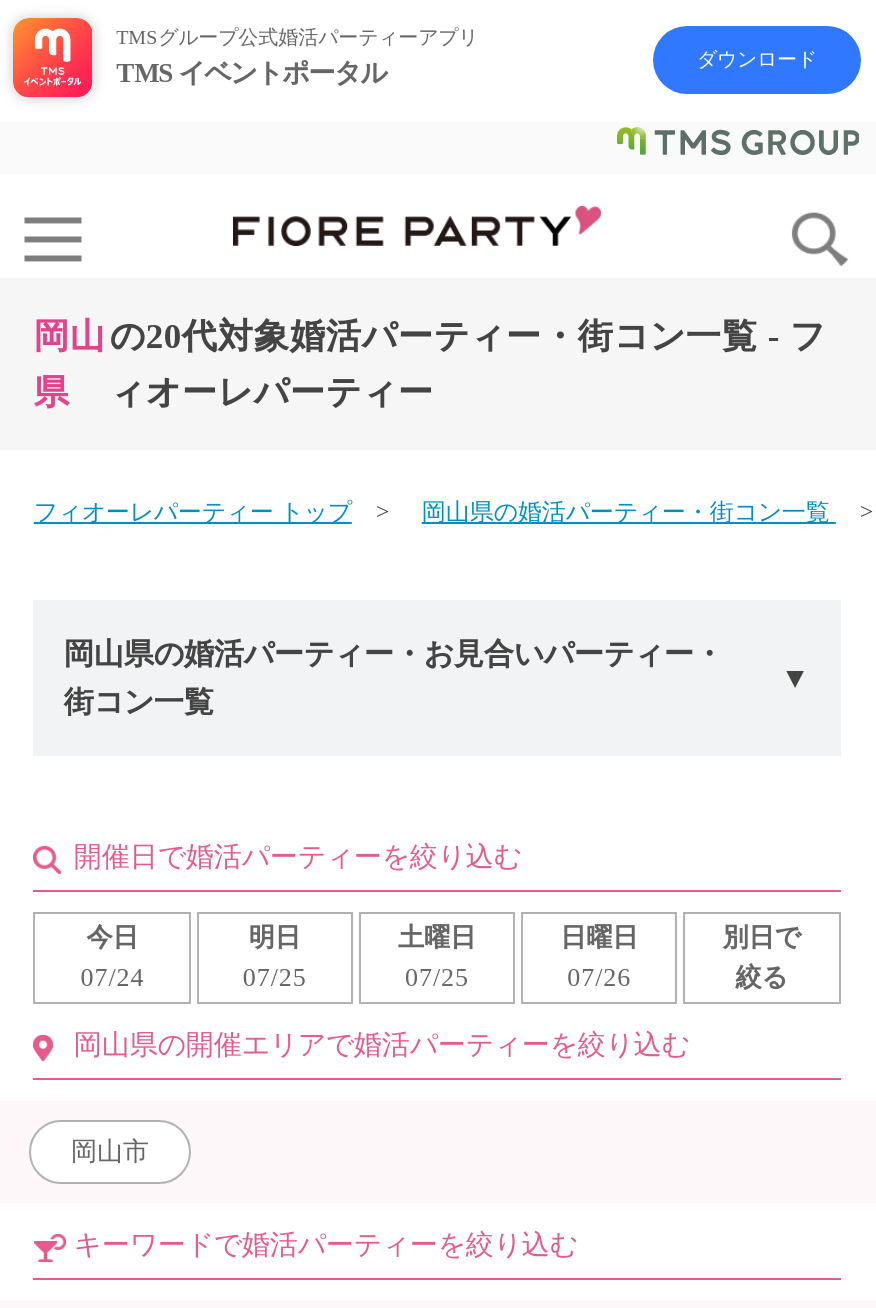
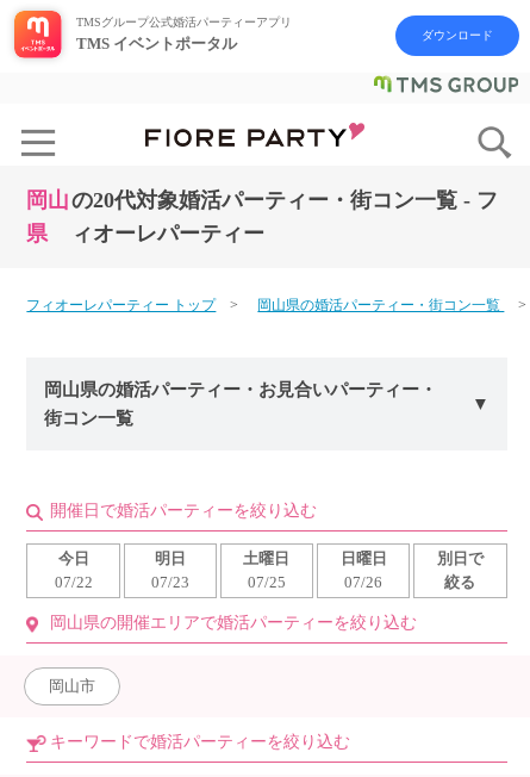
- 07/24
+ 07/22

- 07/25
+ 07/23
